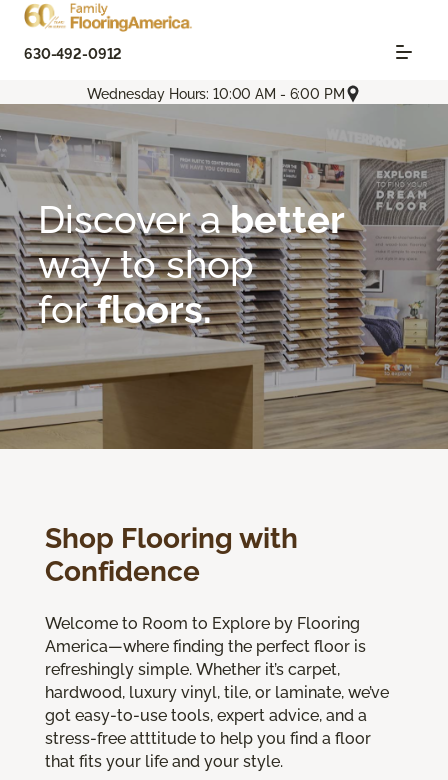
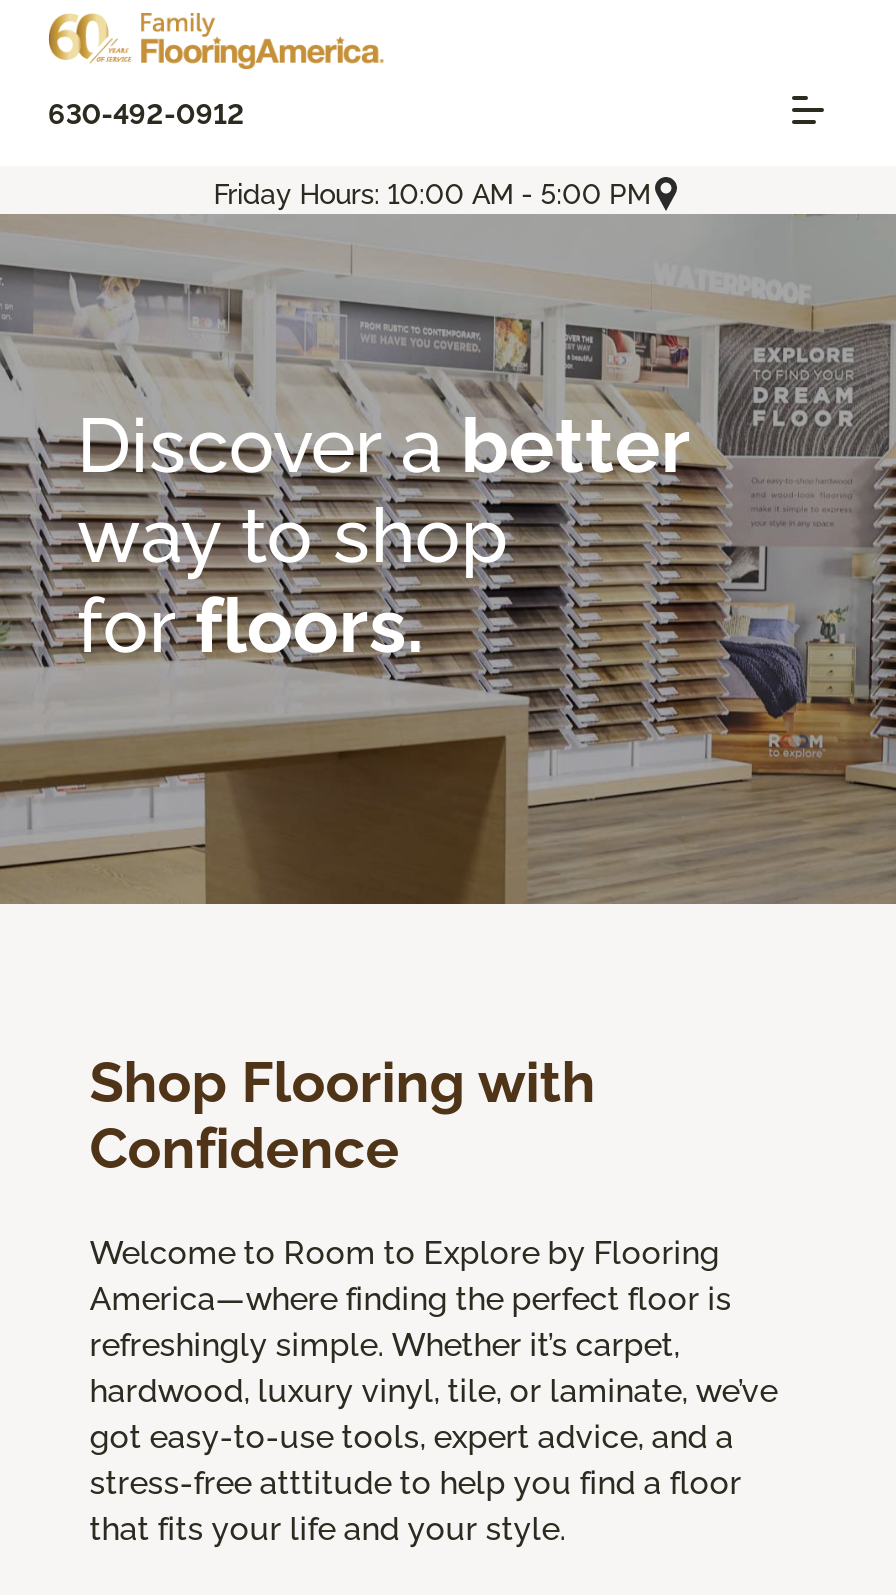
- Wednesday Hours: 10:00 AM - 6:00 PM
+ Friday Hours: 10:00 AM - 5:00 PM
